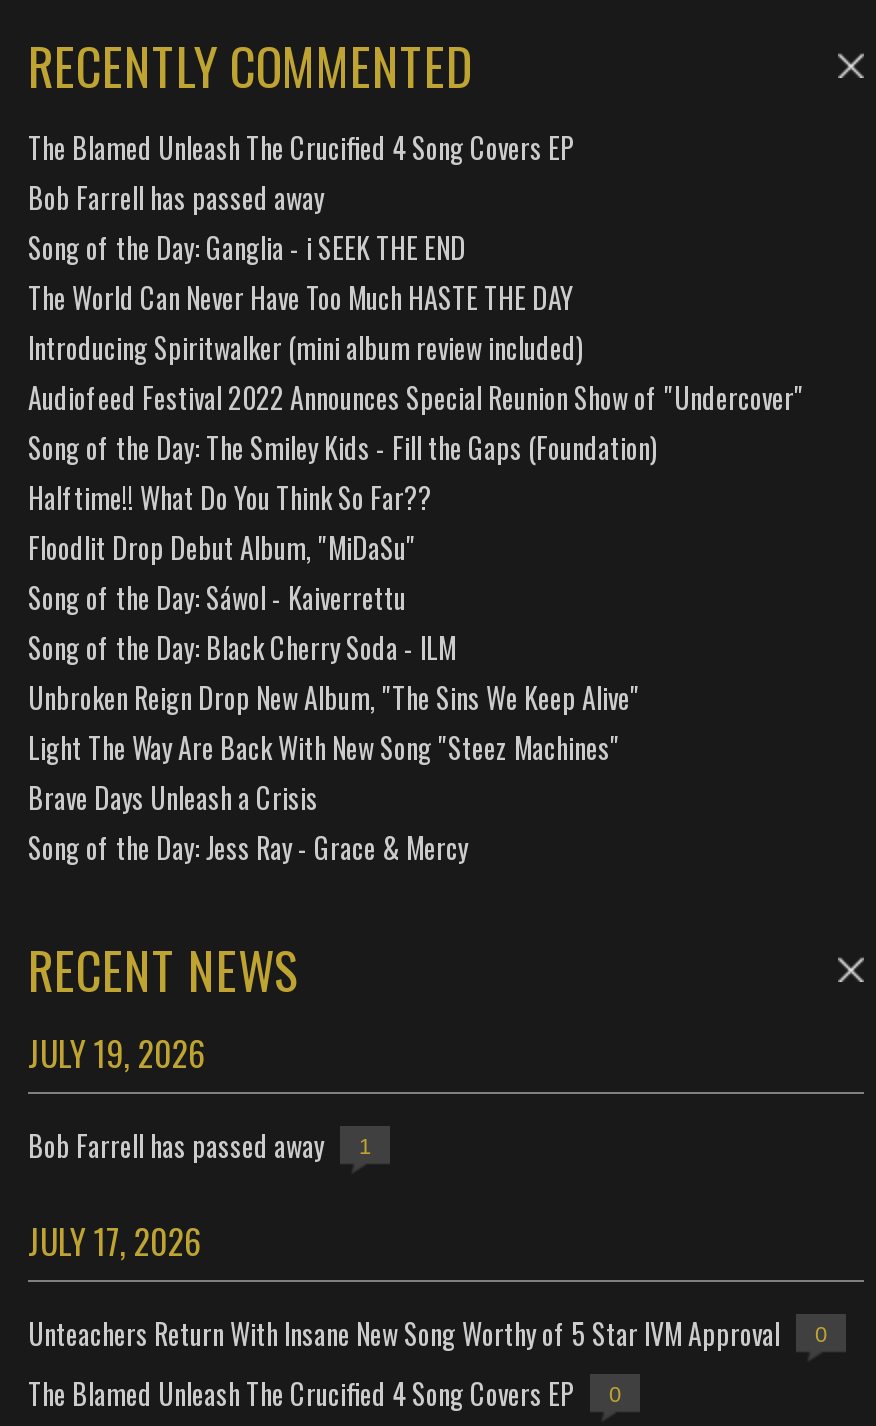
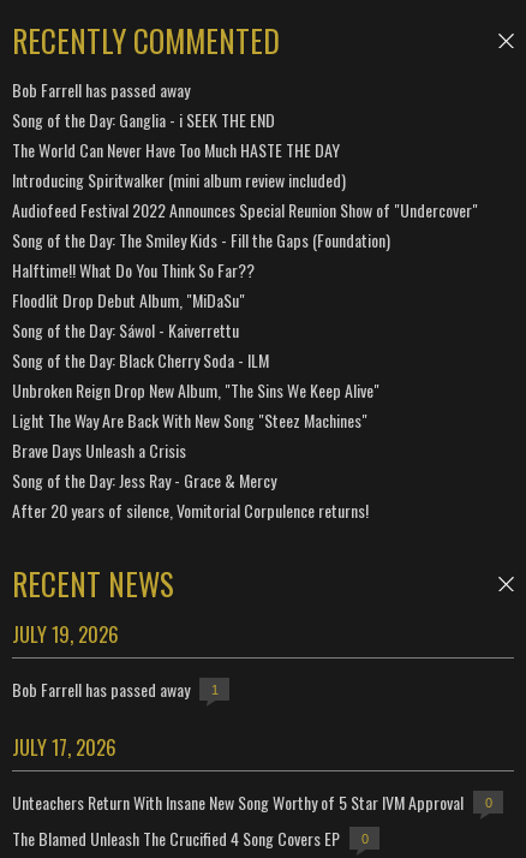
- The Blamed Unleash The Crucified 4 Song Covers EP

moved up: Bob Farrell has passed away | Song of the Day: Ganglia - i SEEK THE END | The World Can Never Have Too Much HASTE THE DAY | ... | Brave Days Unleash a Crisis | Song of the Day: Jess Ray - Grace & Mercy

+ After 20 years of silence, Vomitorial Corpulence returns!
